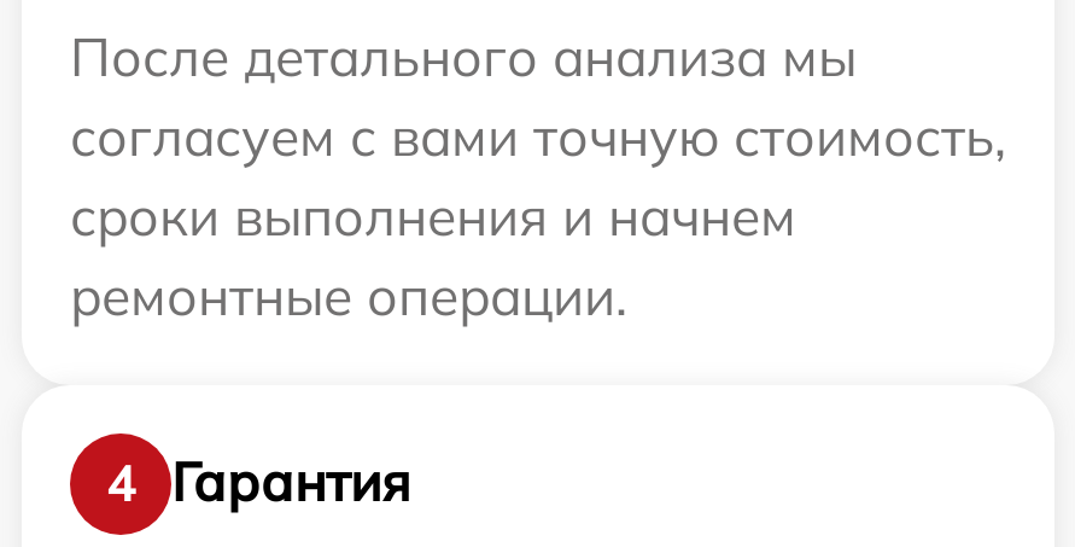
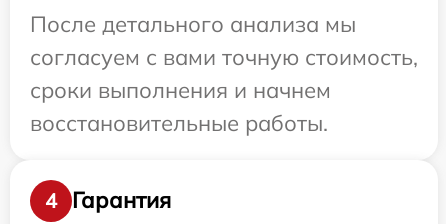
- ремонтные операции.
+ восстановительные работы.
